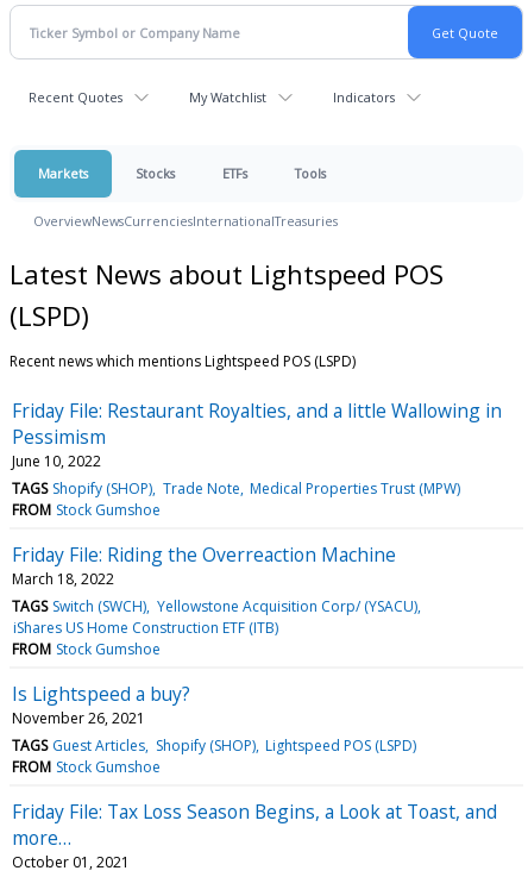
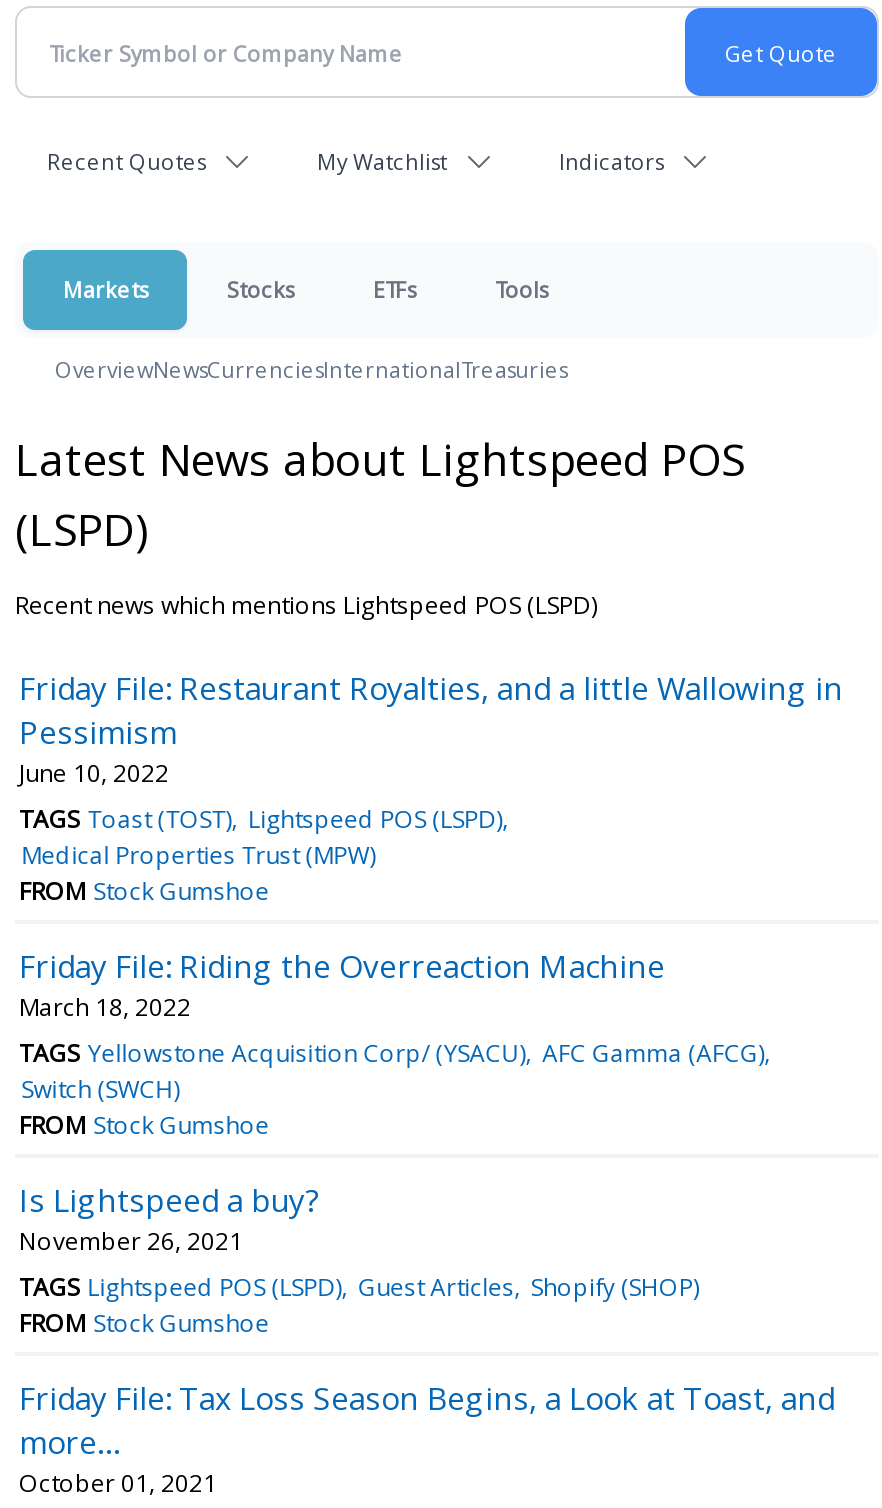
- TAGS Shopify (SHOP) Trade Note Medical Properties Trust (MPW)
+ TAGS Toast (TOST) Lightspeed POS (LSPD)
+ Medical Properties Trust (MPW)

- TAGS Switch (SWCH) Yellowstone Acquisition Corp/ (YSACU)
- iShares US Home Construction ETF (ITB)
+ TAGS Yellowstone Acquisition Corp/ (YSACU) AFC Gamma (AFCG)
+ Switch (SWCH)

- TAGS Guest Articles Shopify (SHOP) Lightspeed POS (LSPD)
+ TAGS Lightspeed POS (LSPD) Guest Articles Shopify (SHOP)
